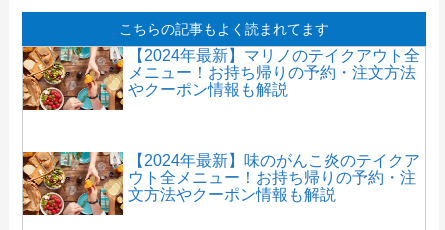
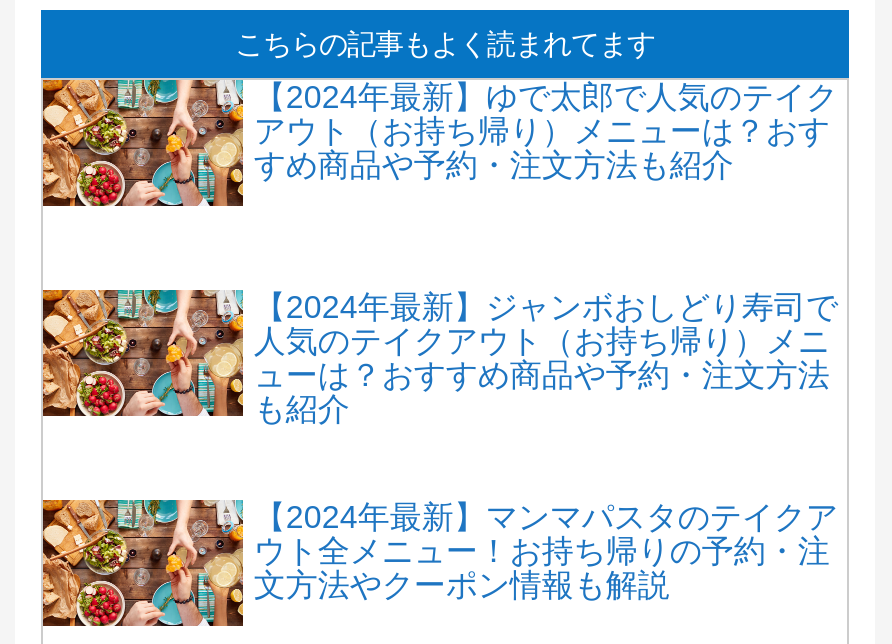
- 【2024年最新】マリノのテイクアウト全
- メニュー！お持ち帰りの予約・注文方法
- やクーポン情報も解説
+ 【2024年最新】ゆで太郎で人気のテイク
+ アウト（お持ち帰り）メニューは？おす
+ すめ商品や予約・注文方法も紹介

- 【2024年最新】味のがんこ炎のテイクア
+ 【2024年最新】ジャンボおしどり寿司で
+ 人気のテイクアウト（お持ち帰り）メニ
+ ューは？おすすめ商品や予約・注文方法
+ も紹介
+ 【2024年最新】マンマパスタのテイクア
